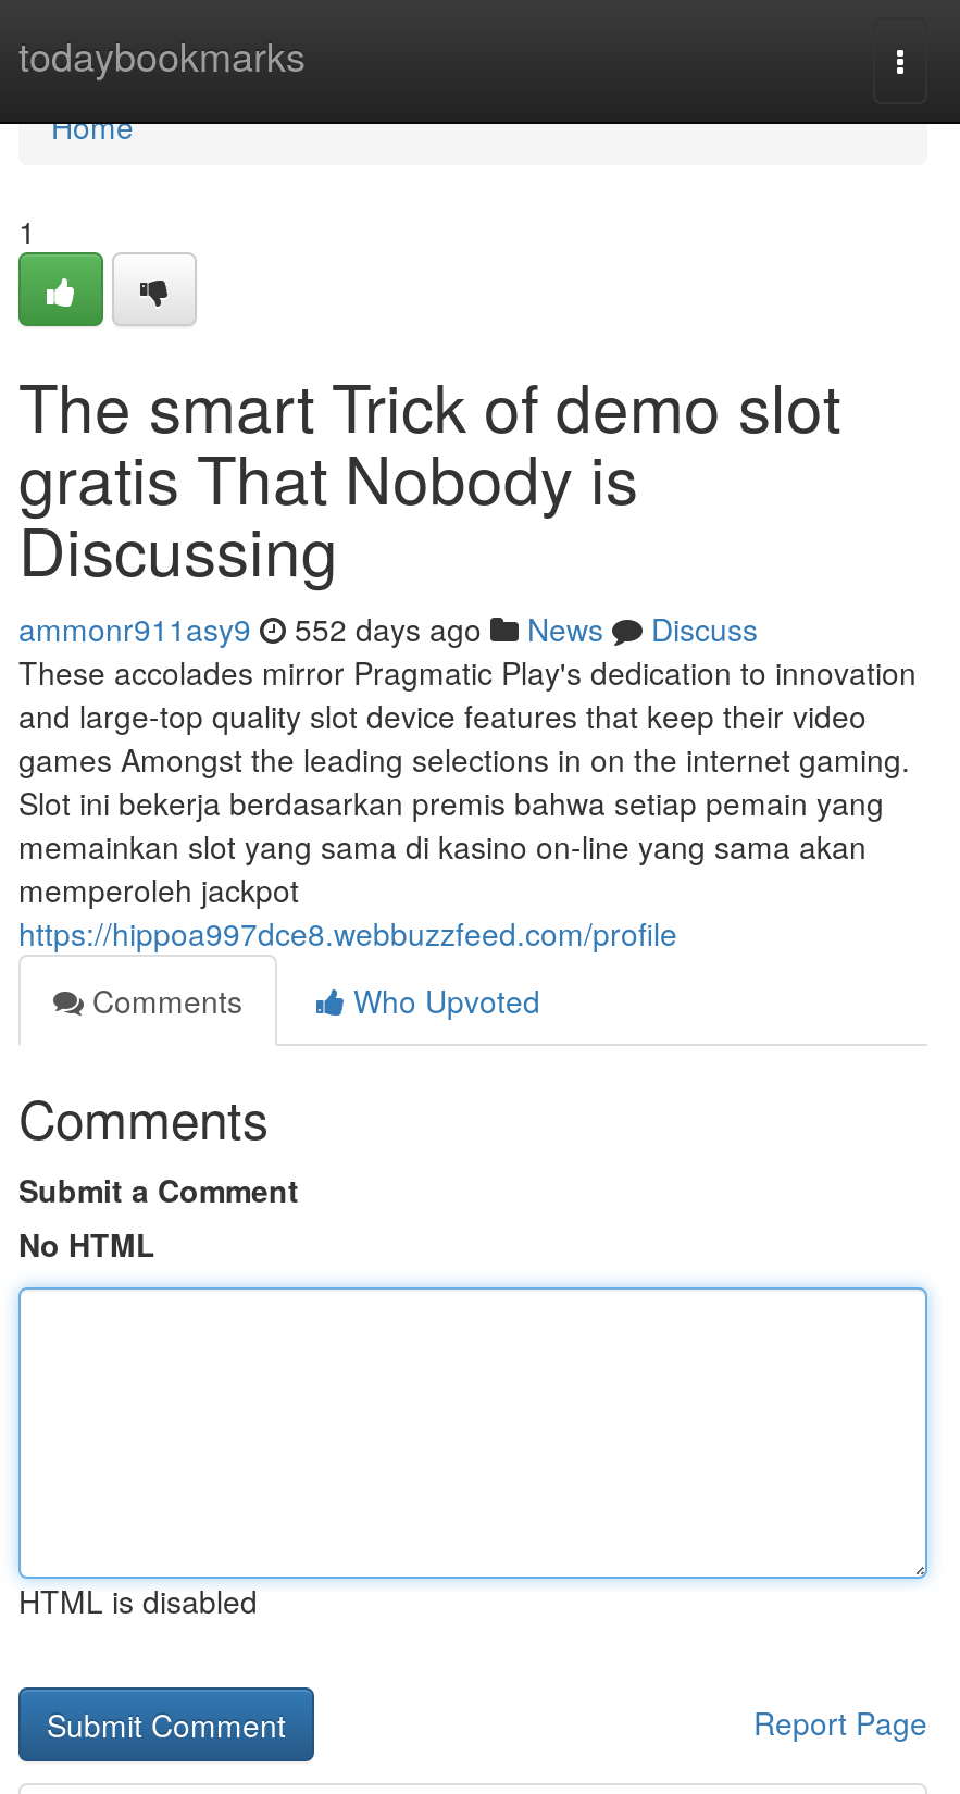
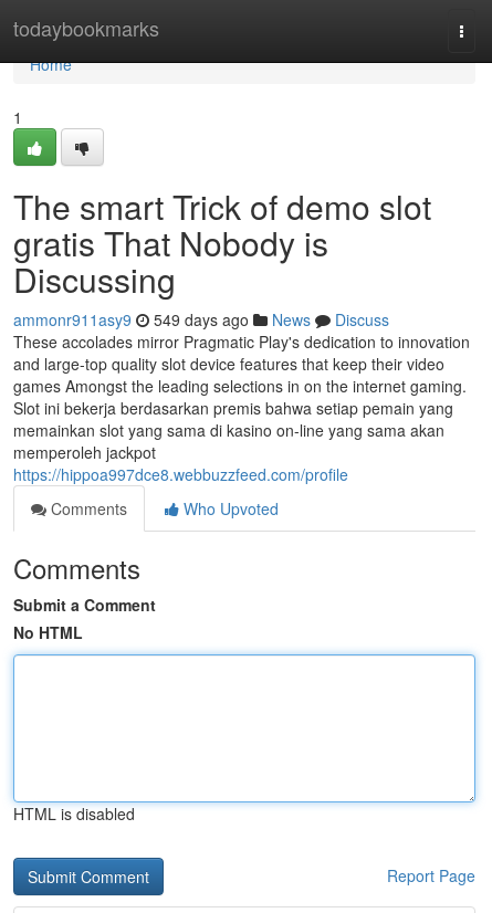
- ammonr911asy9 552 days ago News Discuss
+ ammonr911asy9 549 days ago News Discuss
